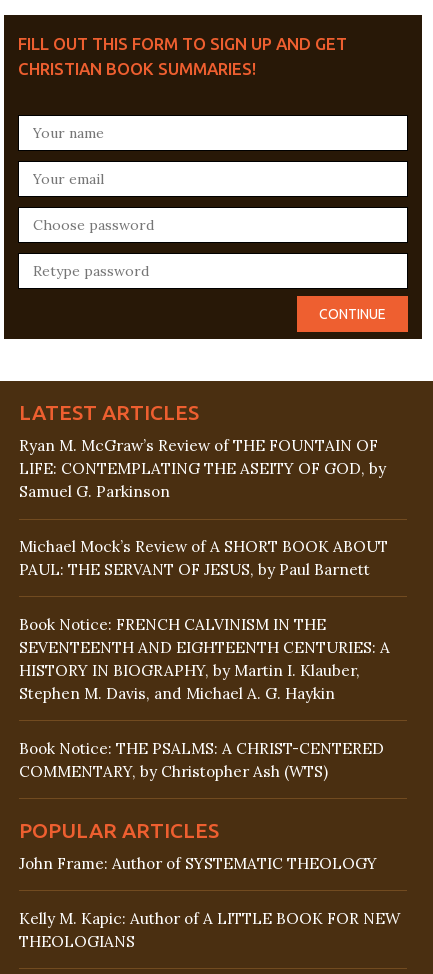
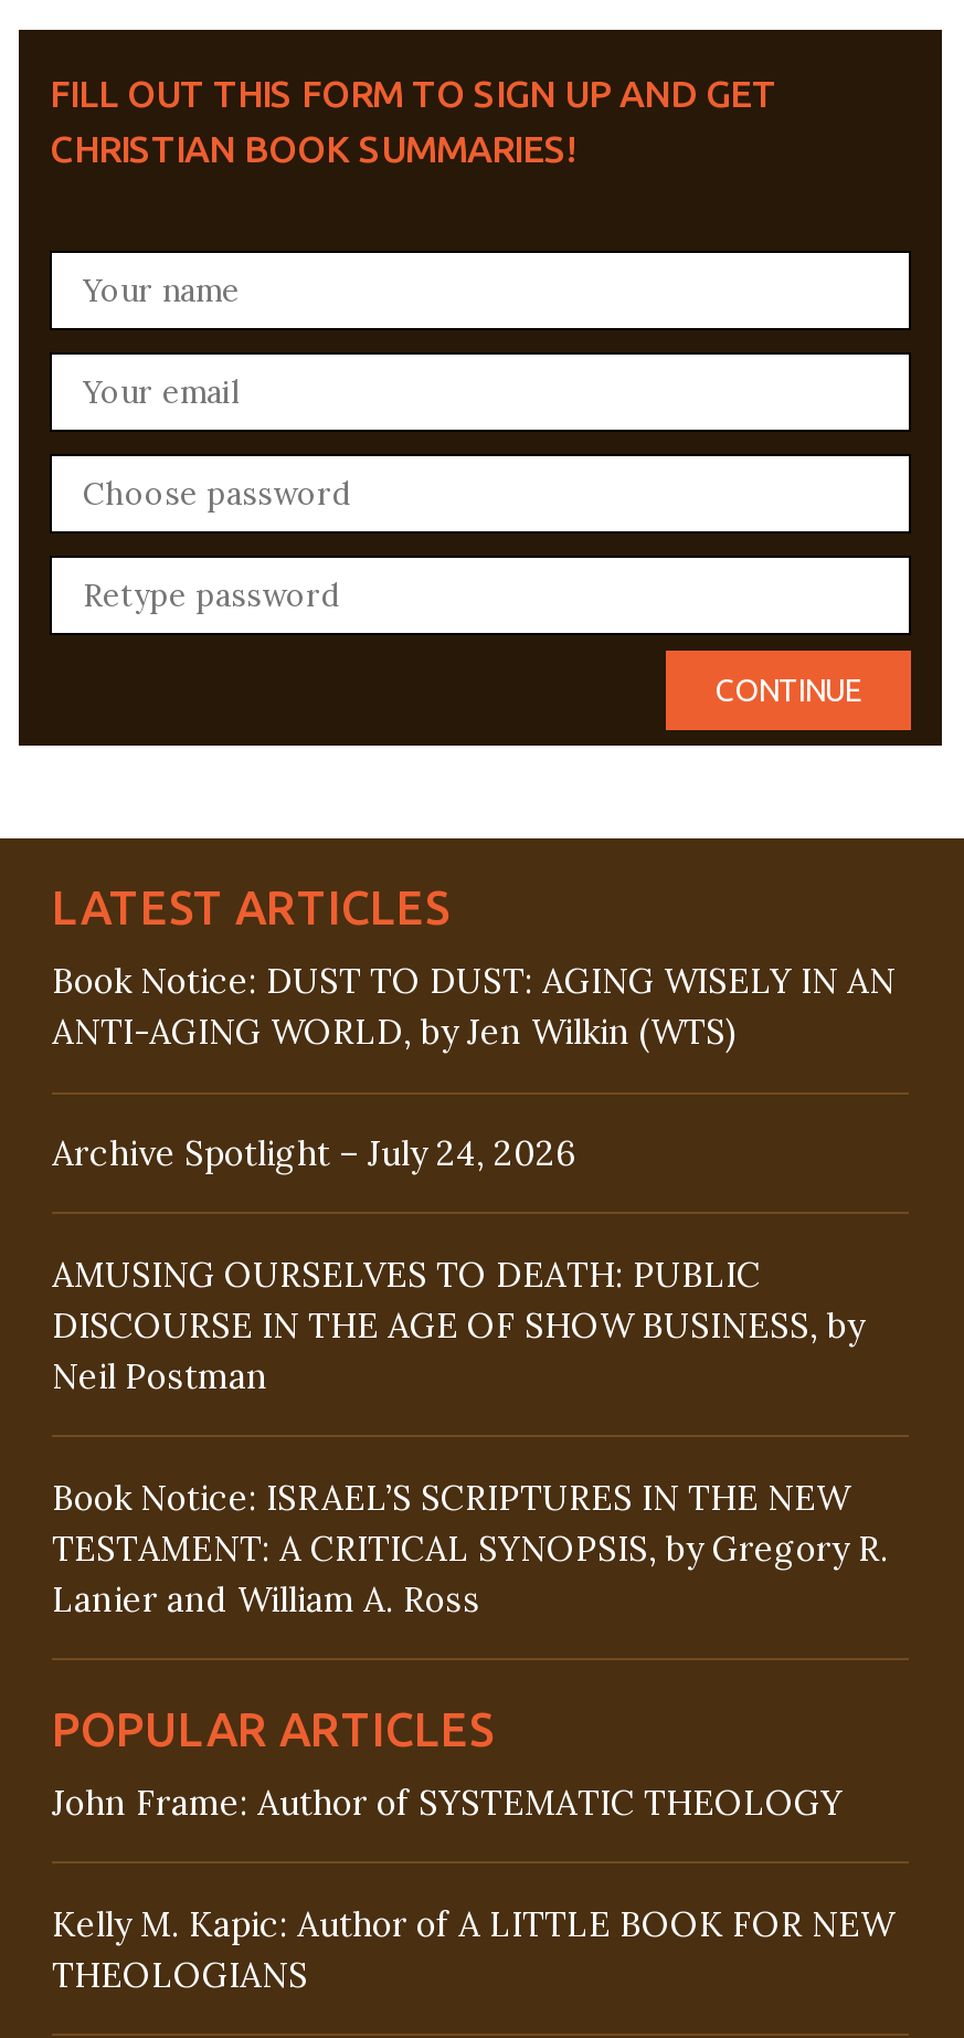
- Ryan M. McGraw’s Review of THE FOUNTAIN OF
- LIFE: CONTEMPLATING THE ASEITY OF GOD, by
- Samuel G. Parkinson
+ Book Notice: DUST TO DUST: AGING WISELY IN AN
+ ANTI-AGING WORLD, by Jen Wilkin (WTS)

- Michael Mock’s Review of A SHORT BOOK ABOUT
- PAUL: THE SERVANT OF JESUS, by Paul Barnett
+ Archive Spotlight – July 24, 2026

- Book Notice: FRENCH CALVINISM IN THE
- SEVENTEENTH AND EIGHTEENTH CENTURIES: A
- HISTORY IN BIOGRAPHY, by Martin I. Klauber,
- Stephen M. Davis, and Michael A. G. Haykin
+ AMUSING OURSELVES TO DEATH: PUBLIC
+ DISCOURSE IN THE AGE OF SHOW BUSINESS, by
+ Neil Postman

- Book Notice: THE PSALMS: A CHRIST-CENTERED
- COMMENTARY, by Christopher Ash (WTS)
+ Book Notice: ISRAEL’S SCRIPTURES IN THE NEW
+ TESTAMENT: A CRITICAL SYNOPSIS, by Gregory R.
+ Lanier and William A. Ross
